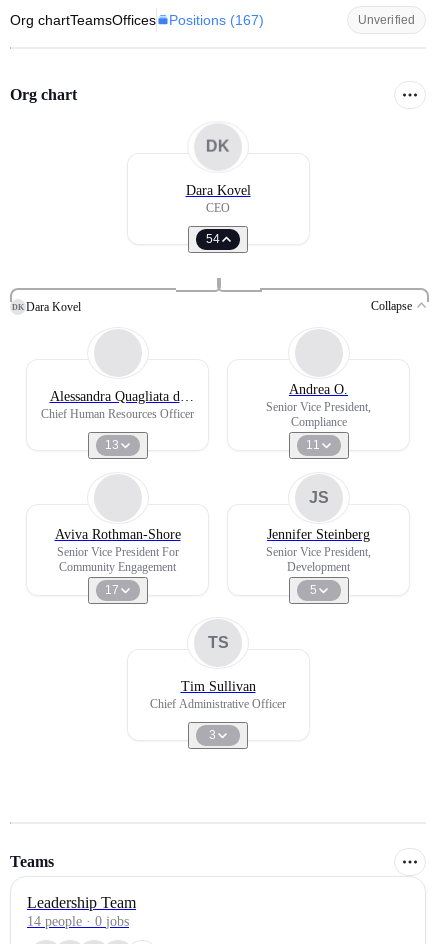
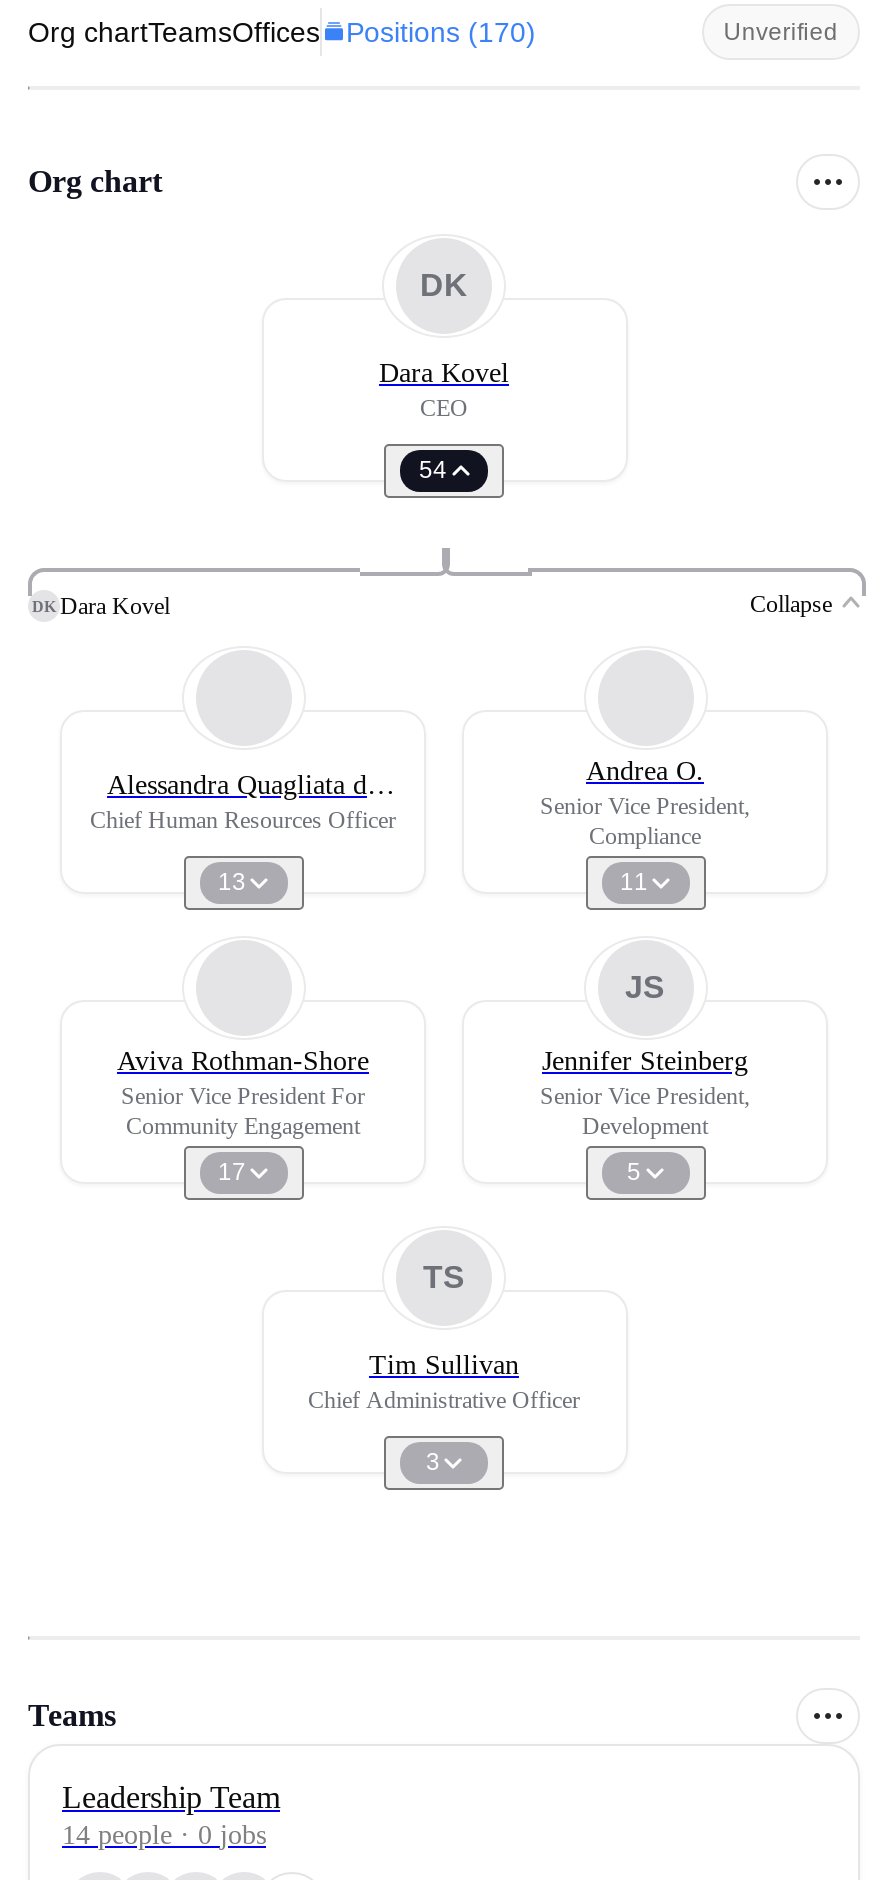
- Org chartTeamsOffices Positions (167)
+ Org chartTeamsOffices Positions (170)
